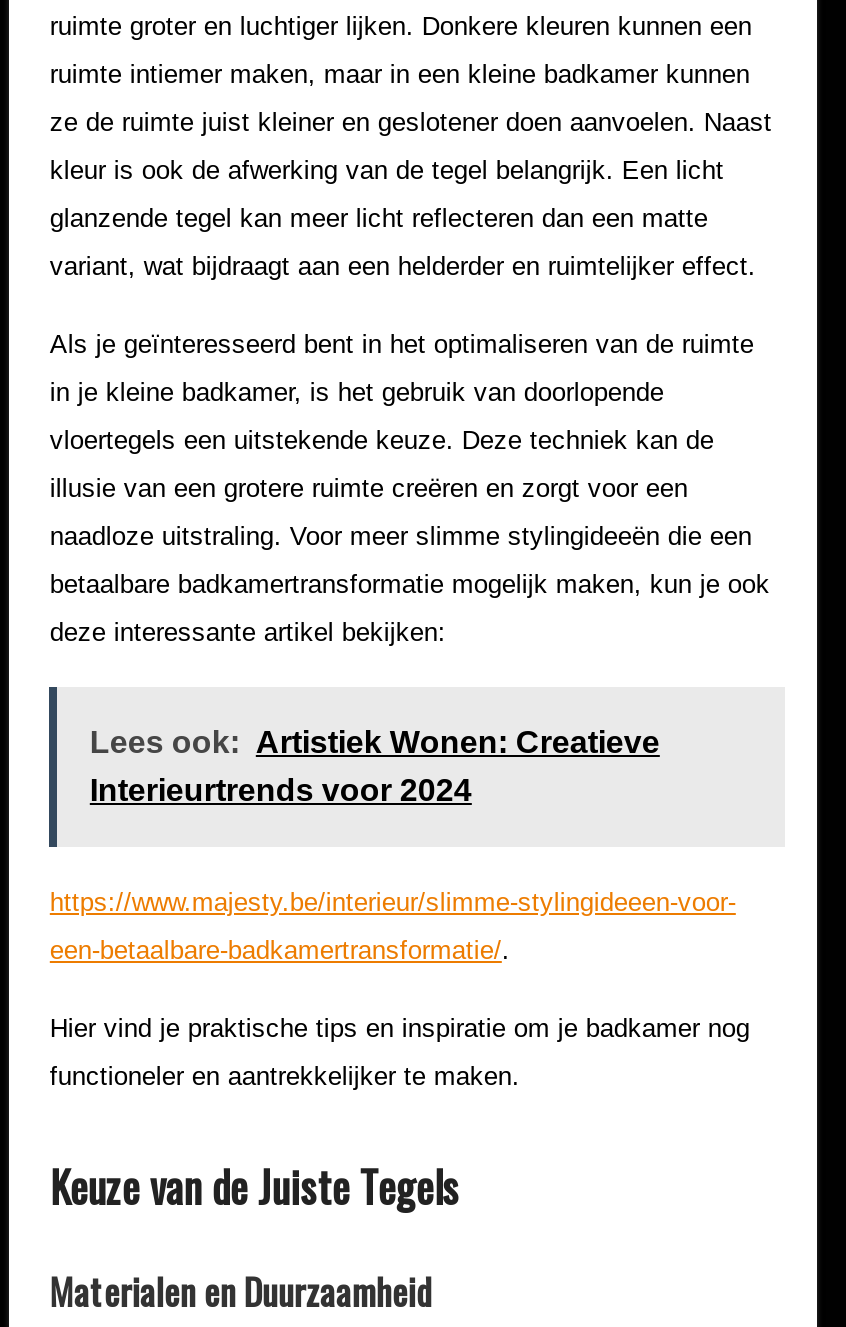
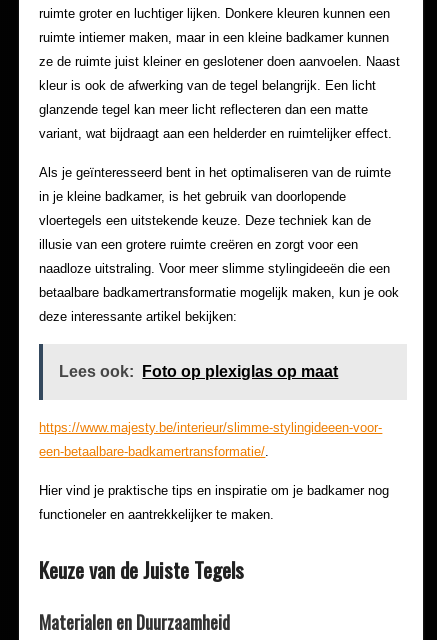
- Lees ook: Artistiek Wonen: Creatieve
- Interieurtrends voor 2024
+ Lees ook: Foto op plexiglas op maat
